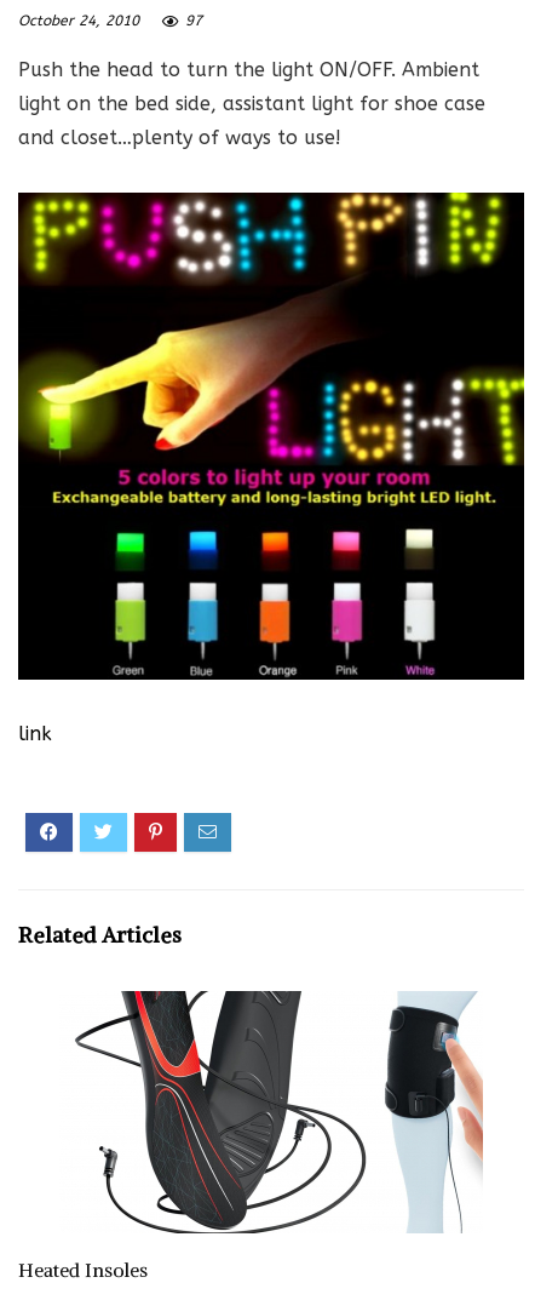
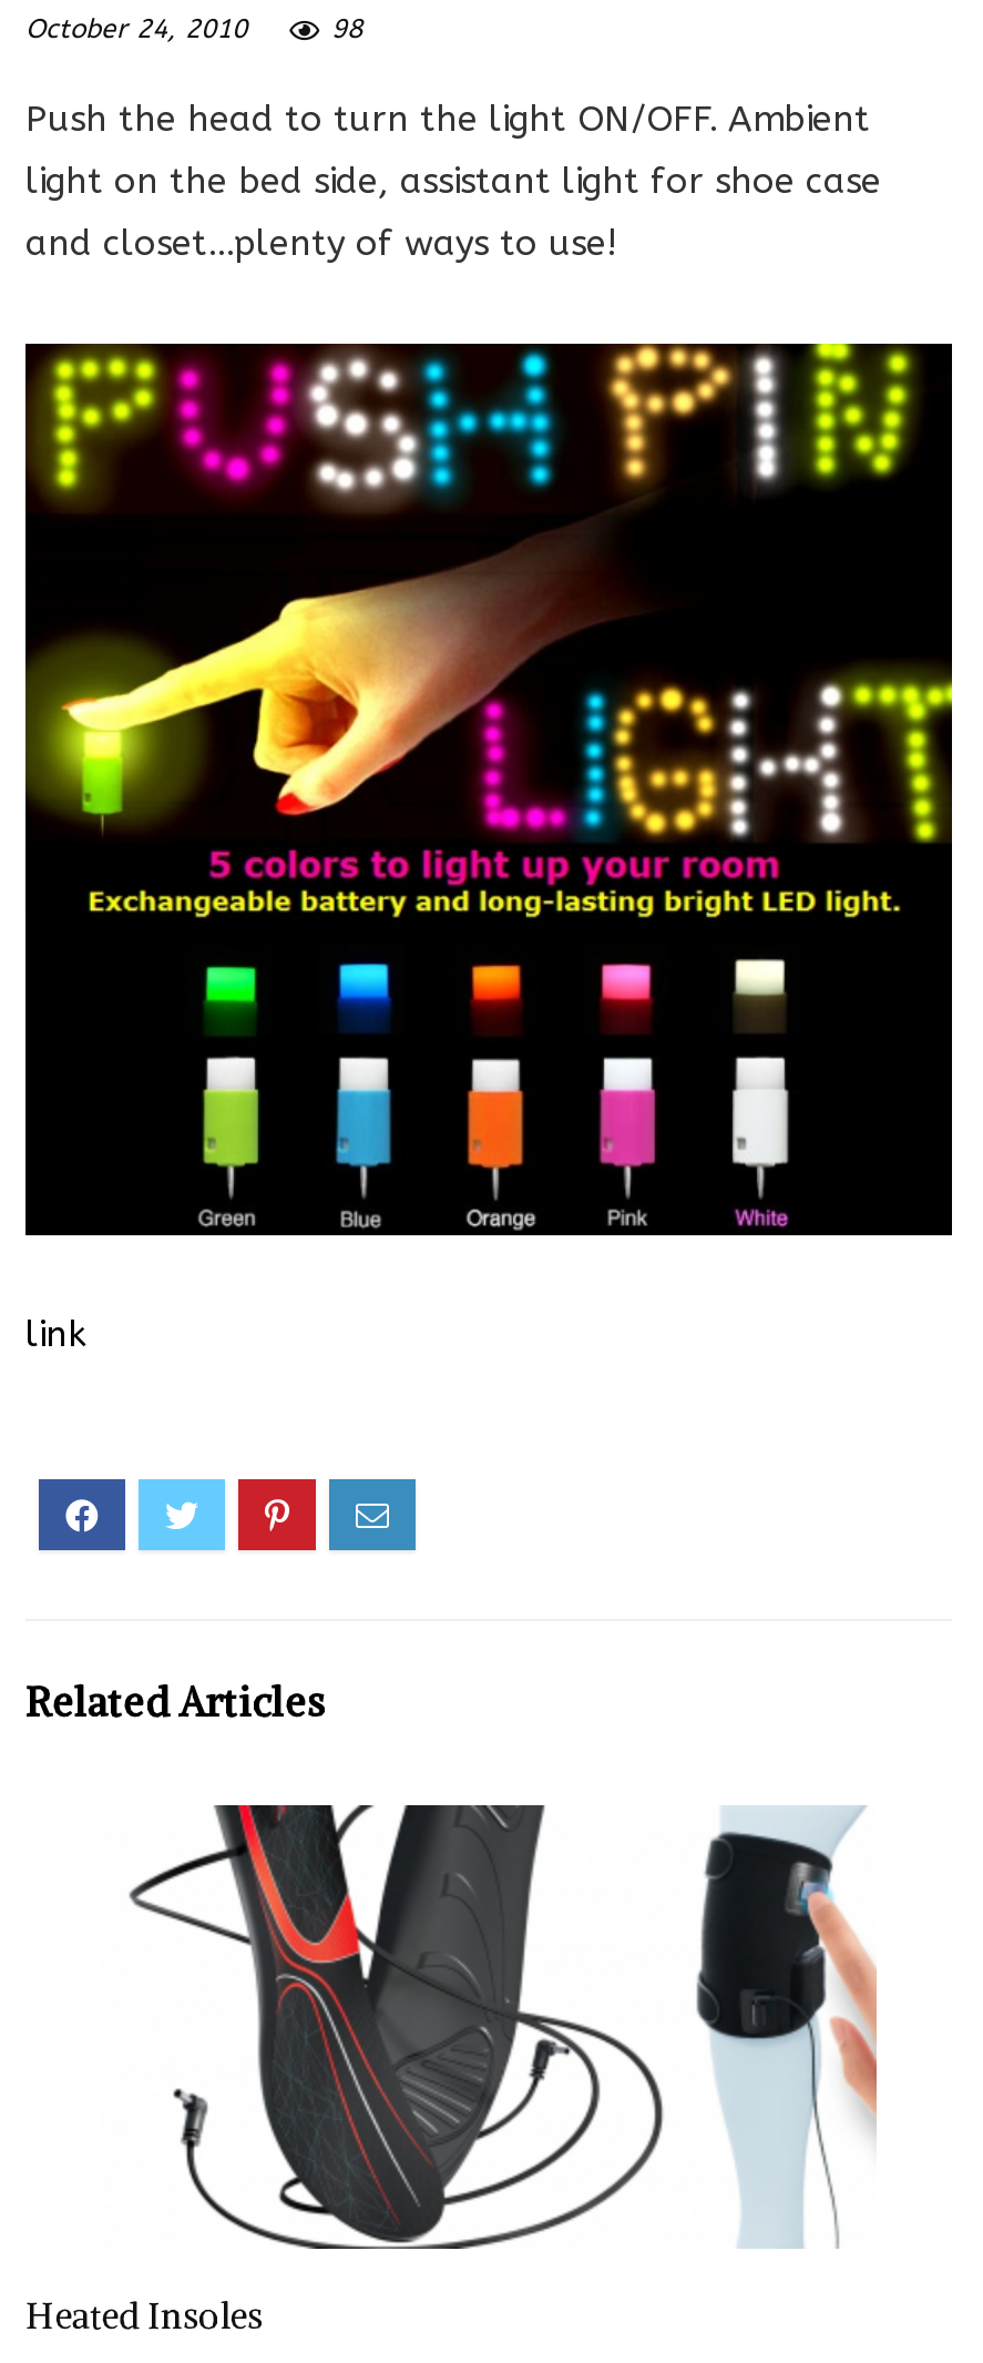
- 97
+ 98
